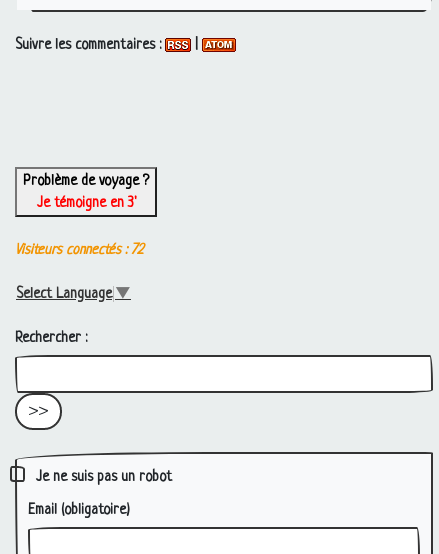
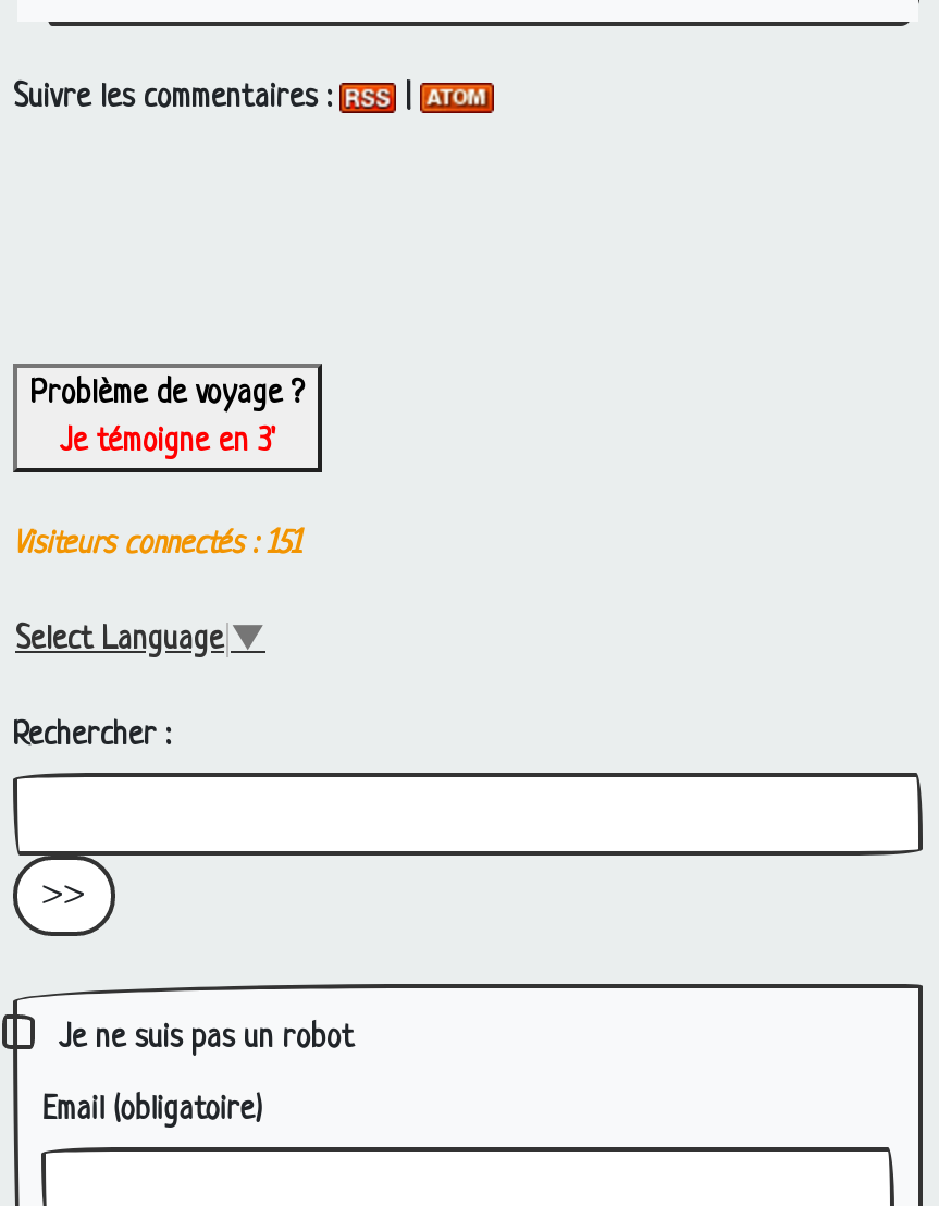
- Visiteurs connectés :72
+ Visiteurs connectés :151
